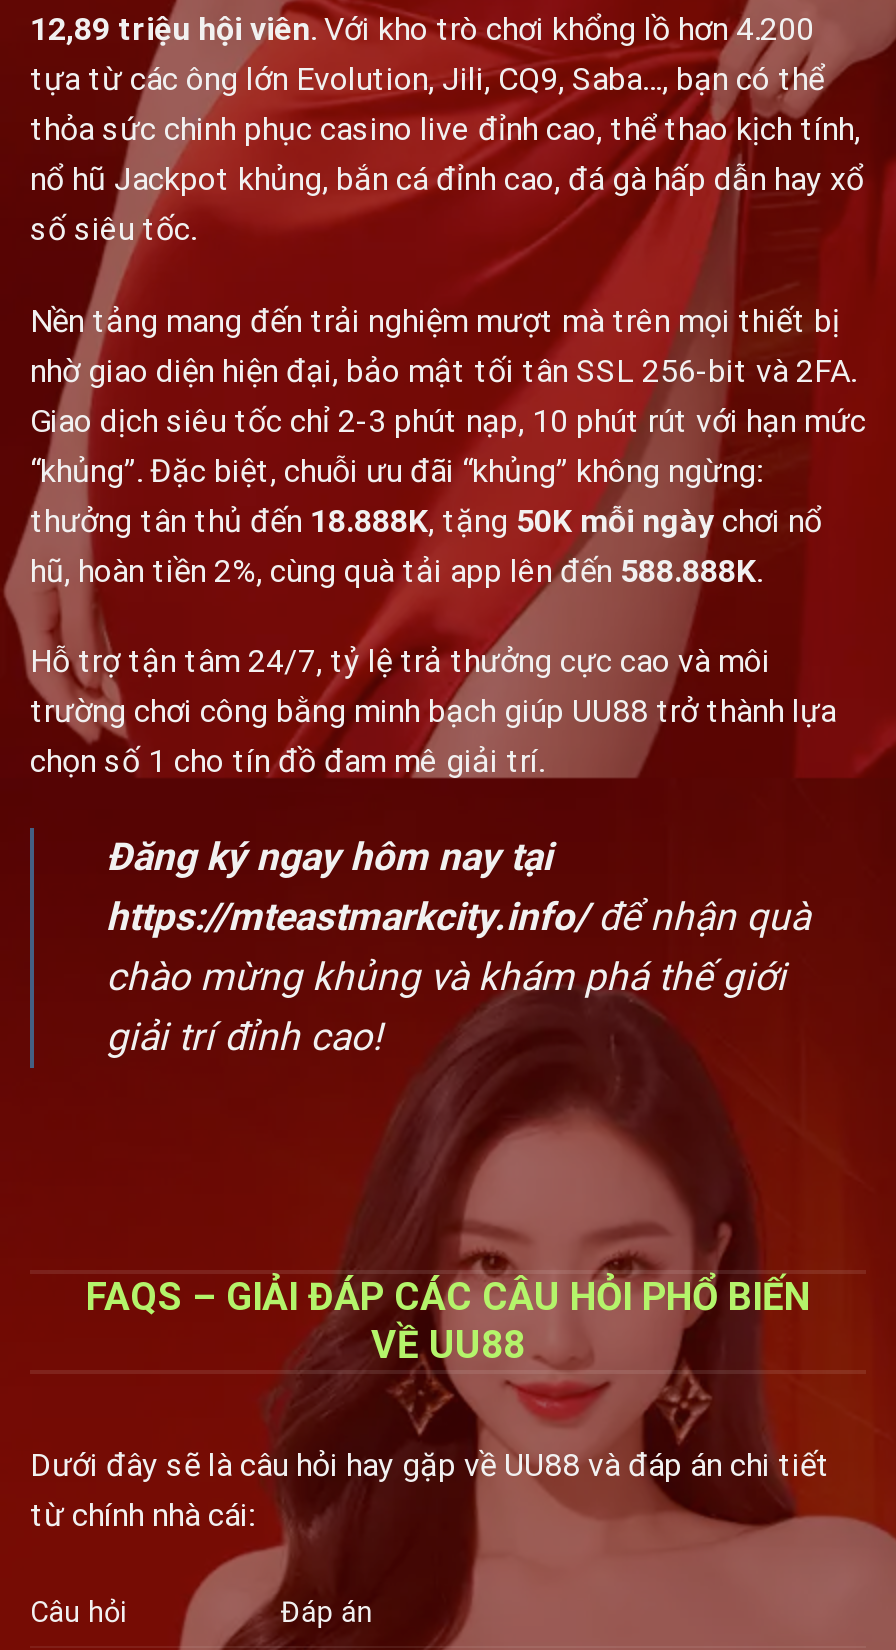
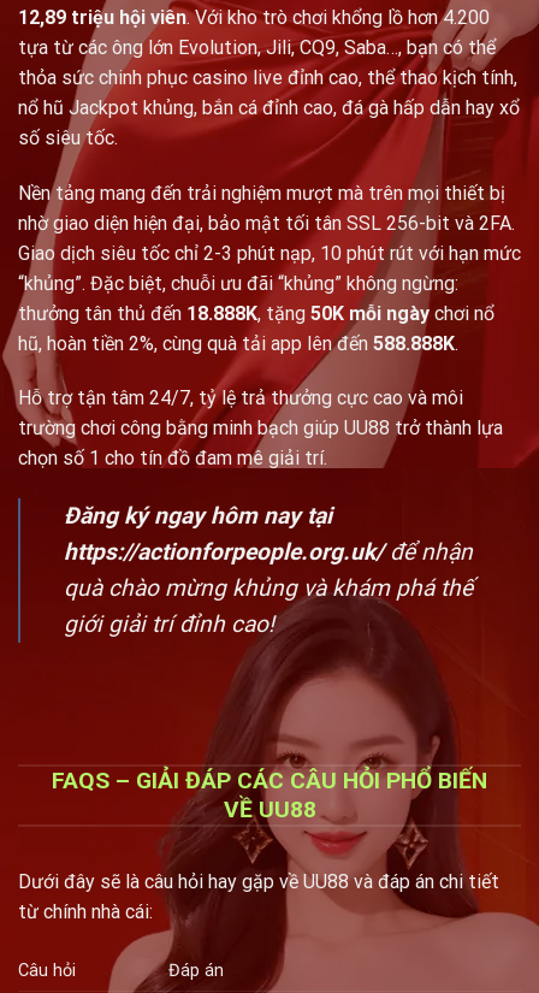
- https://mteastmarkcity.info/ để nhận quà
- chào mừng khủng và khám phá thế giới
- giải trí đỉnh cao!
+ https://actionforpeople.org.uk/ để nhận
+ quà chào mừng khủng và khám phá thế
+ giới giải trí đỉnh cao!
